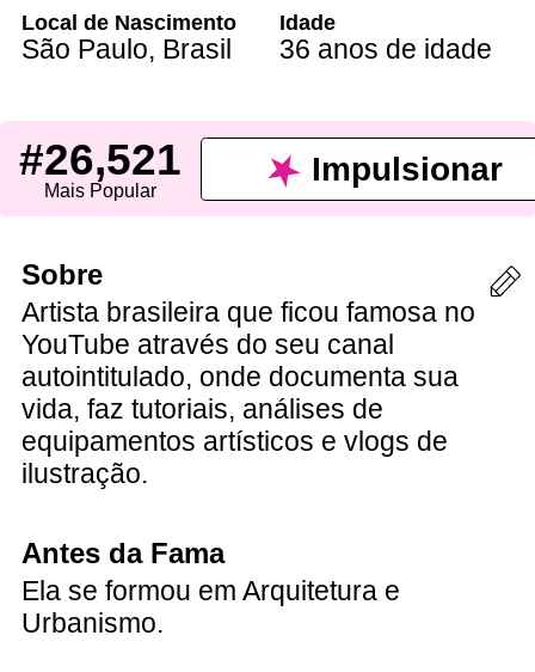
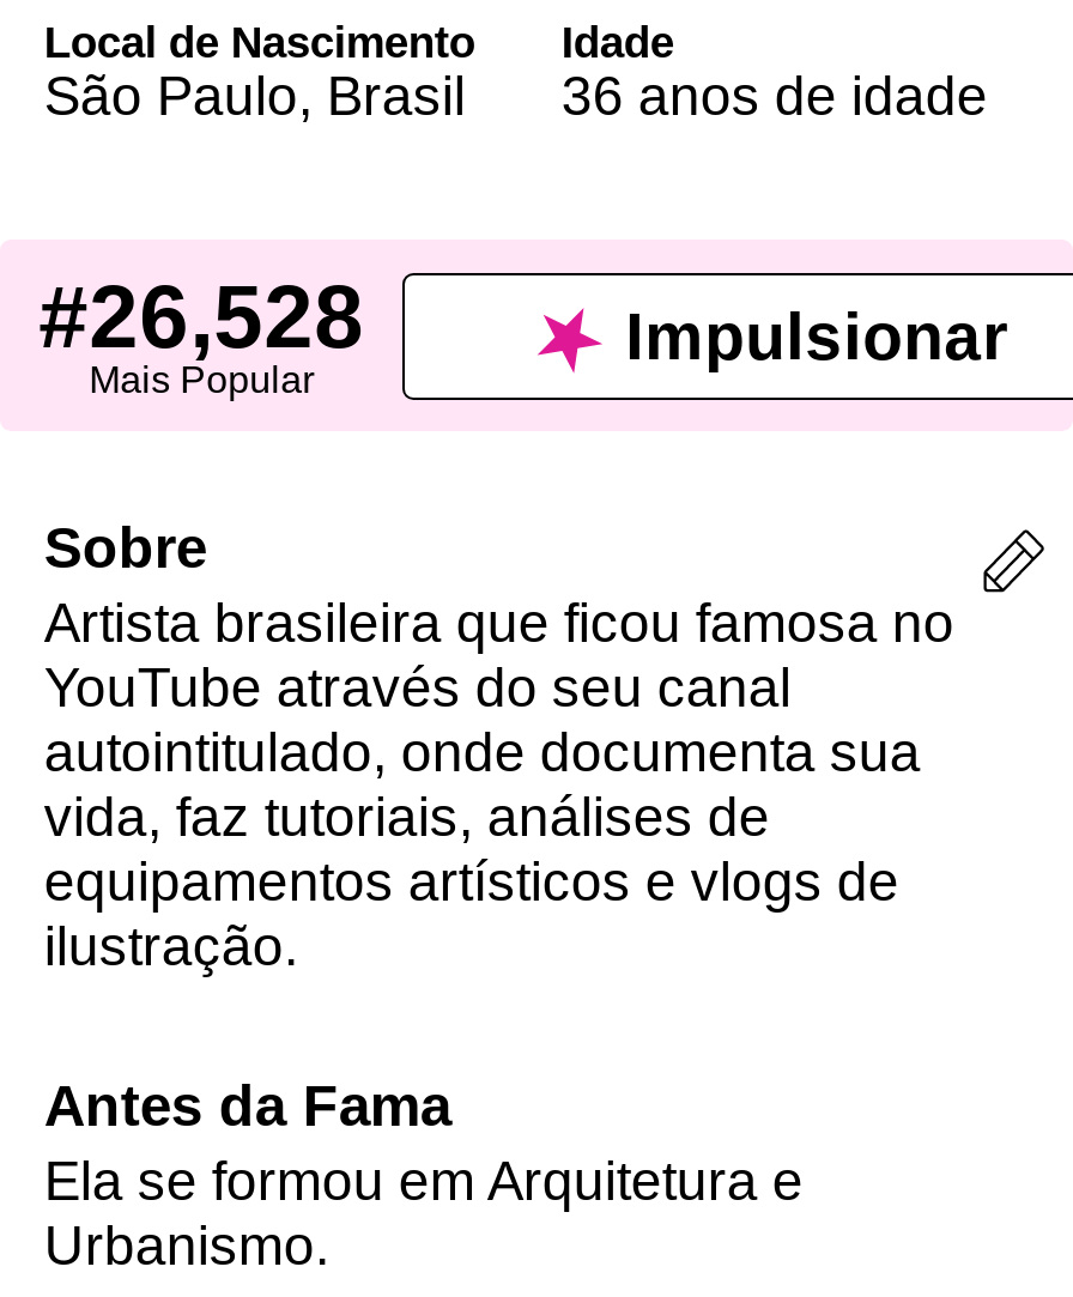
- #26,521
+ #26,528
